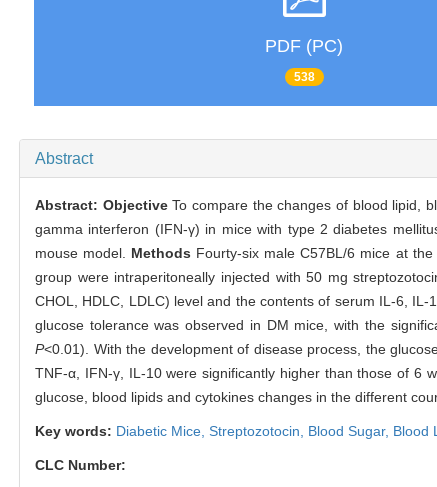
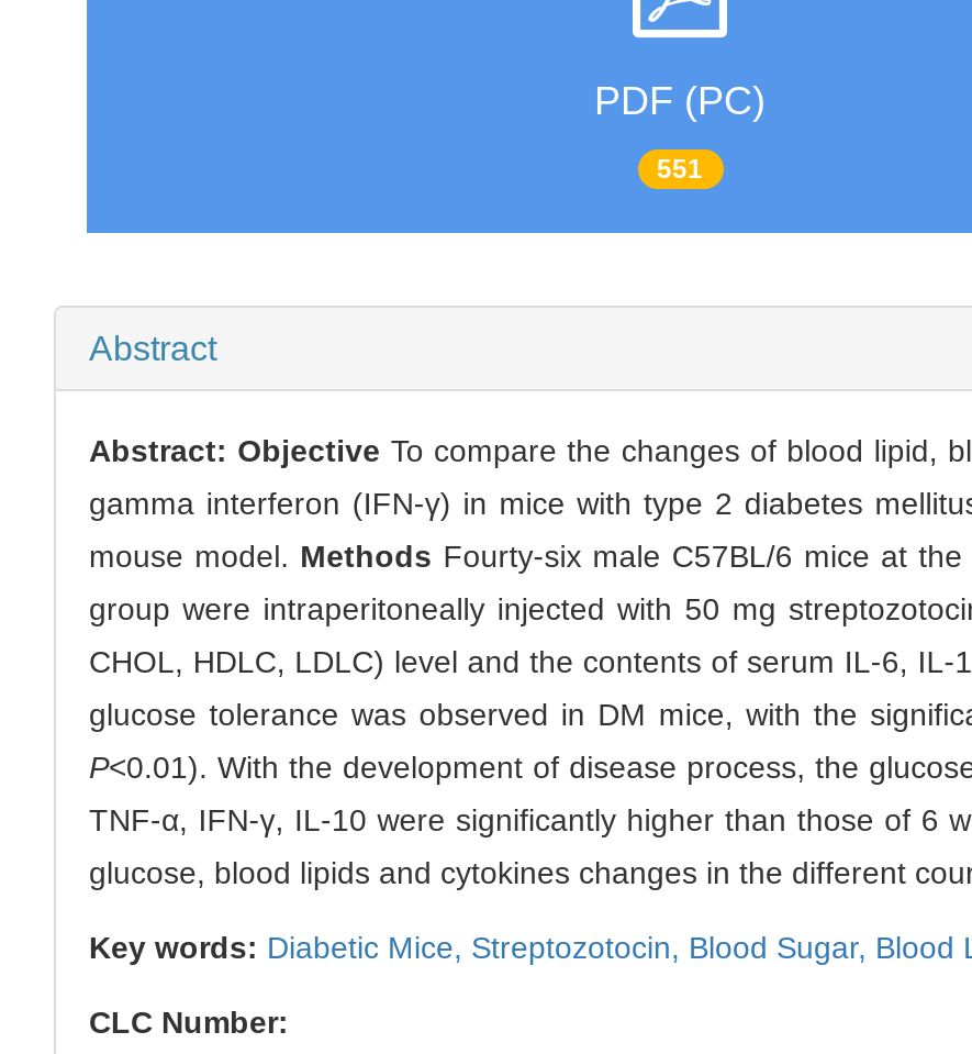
- 538
+ 551
